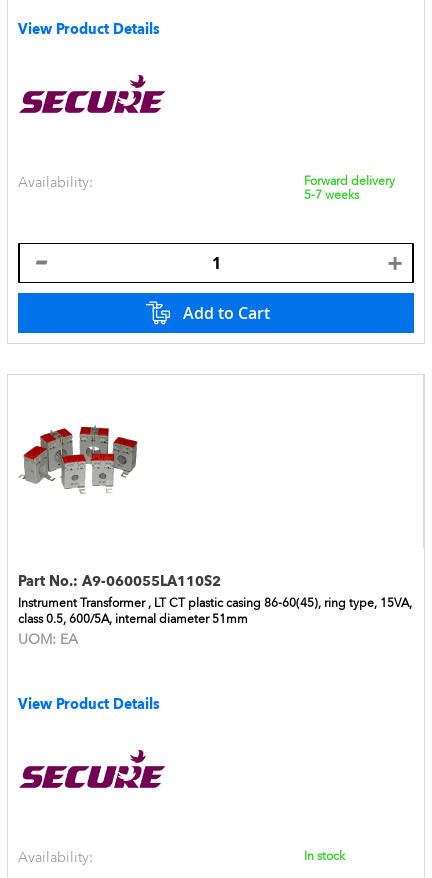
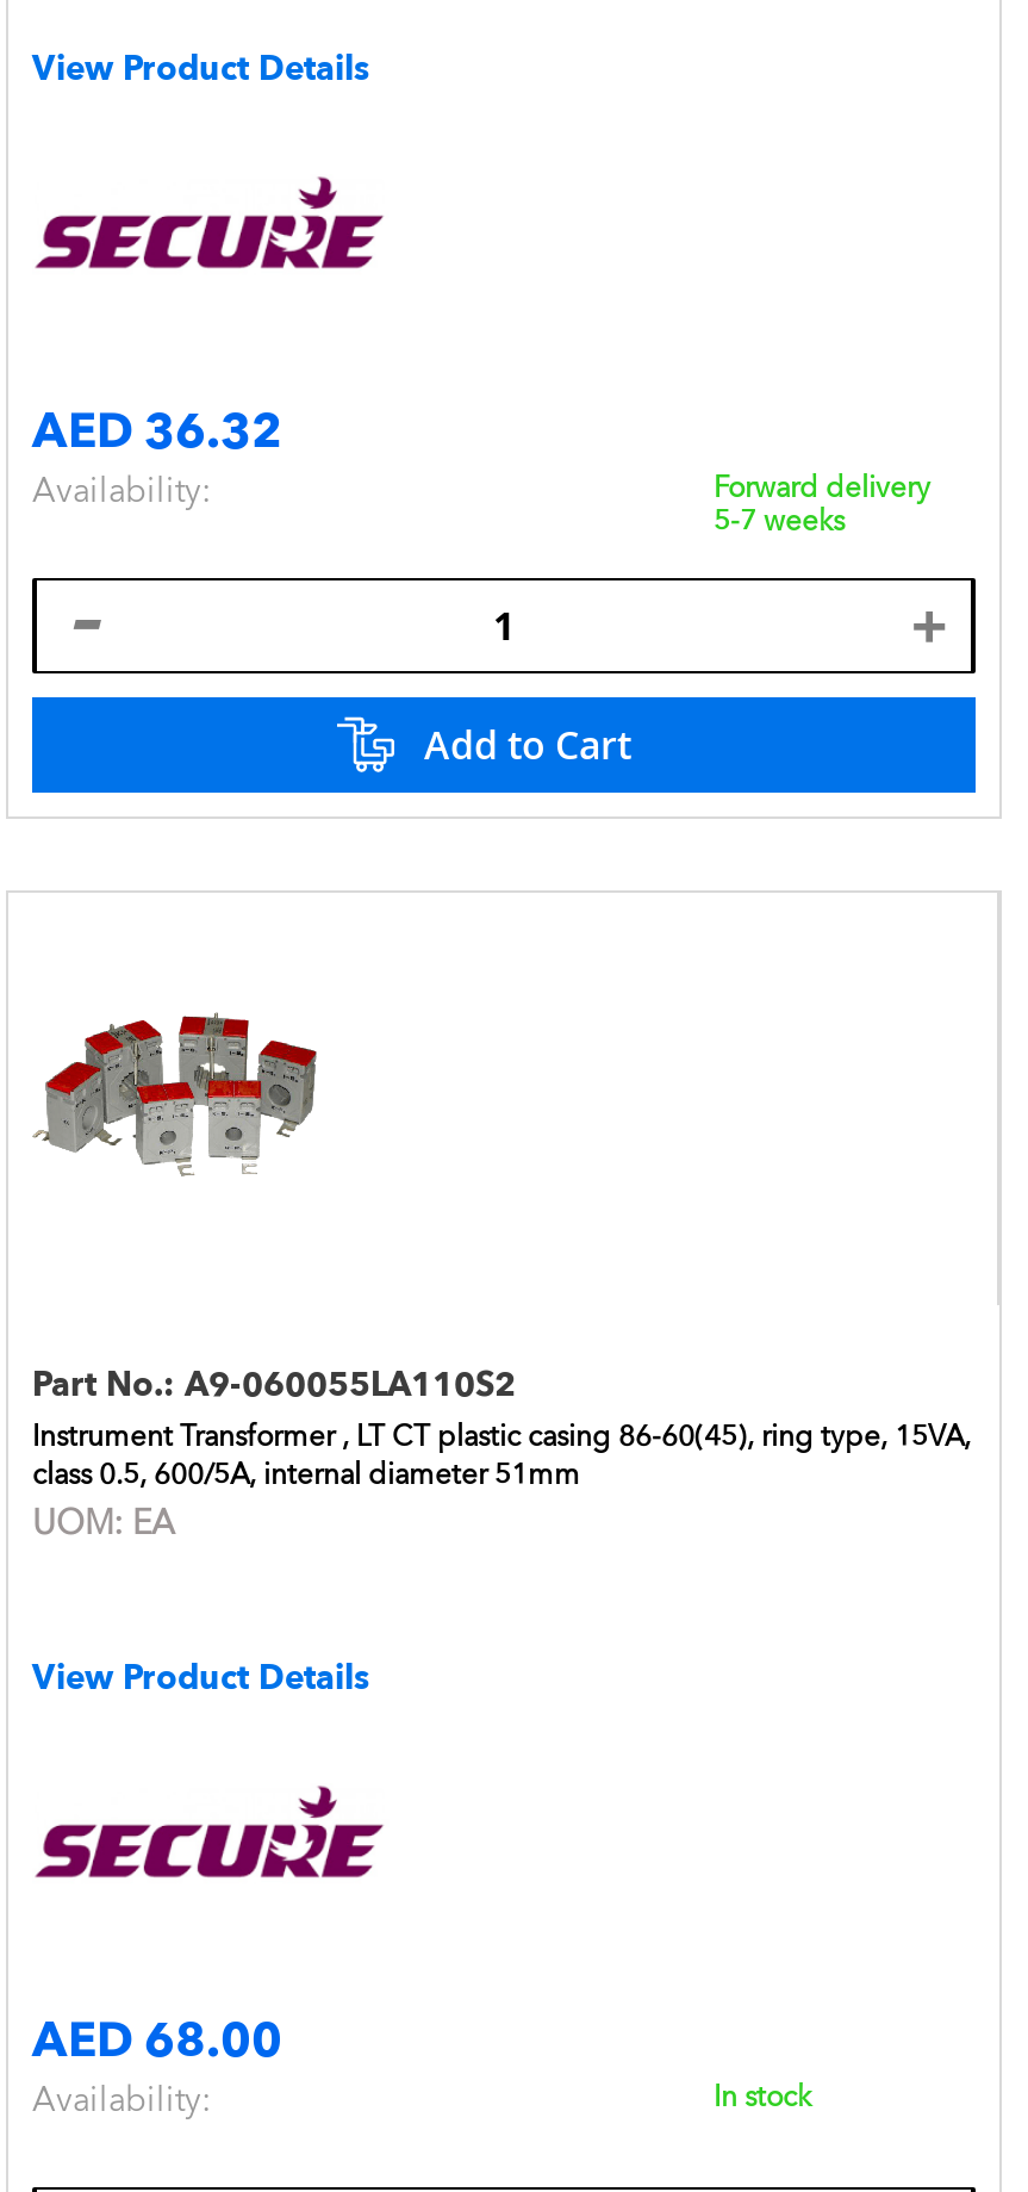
+ AED 36.32

+ AED 68.00
